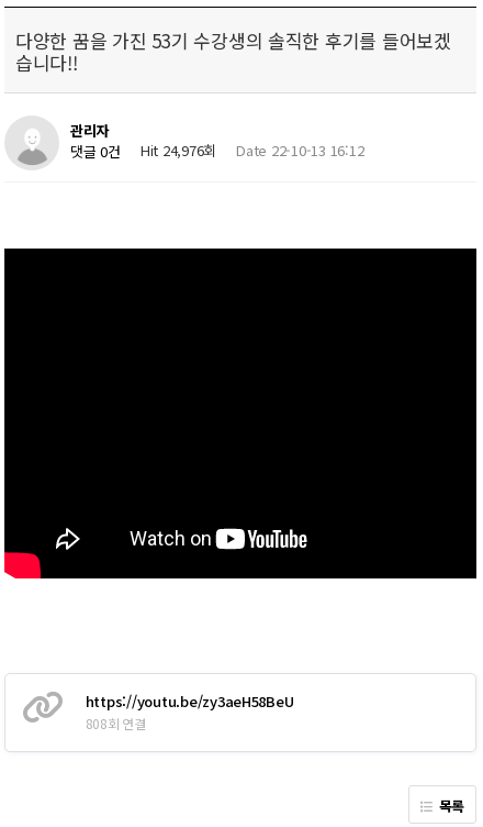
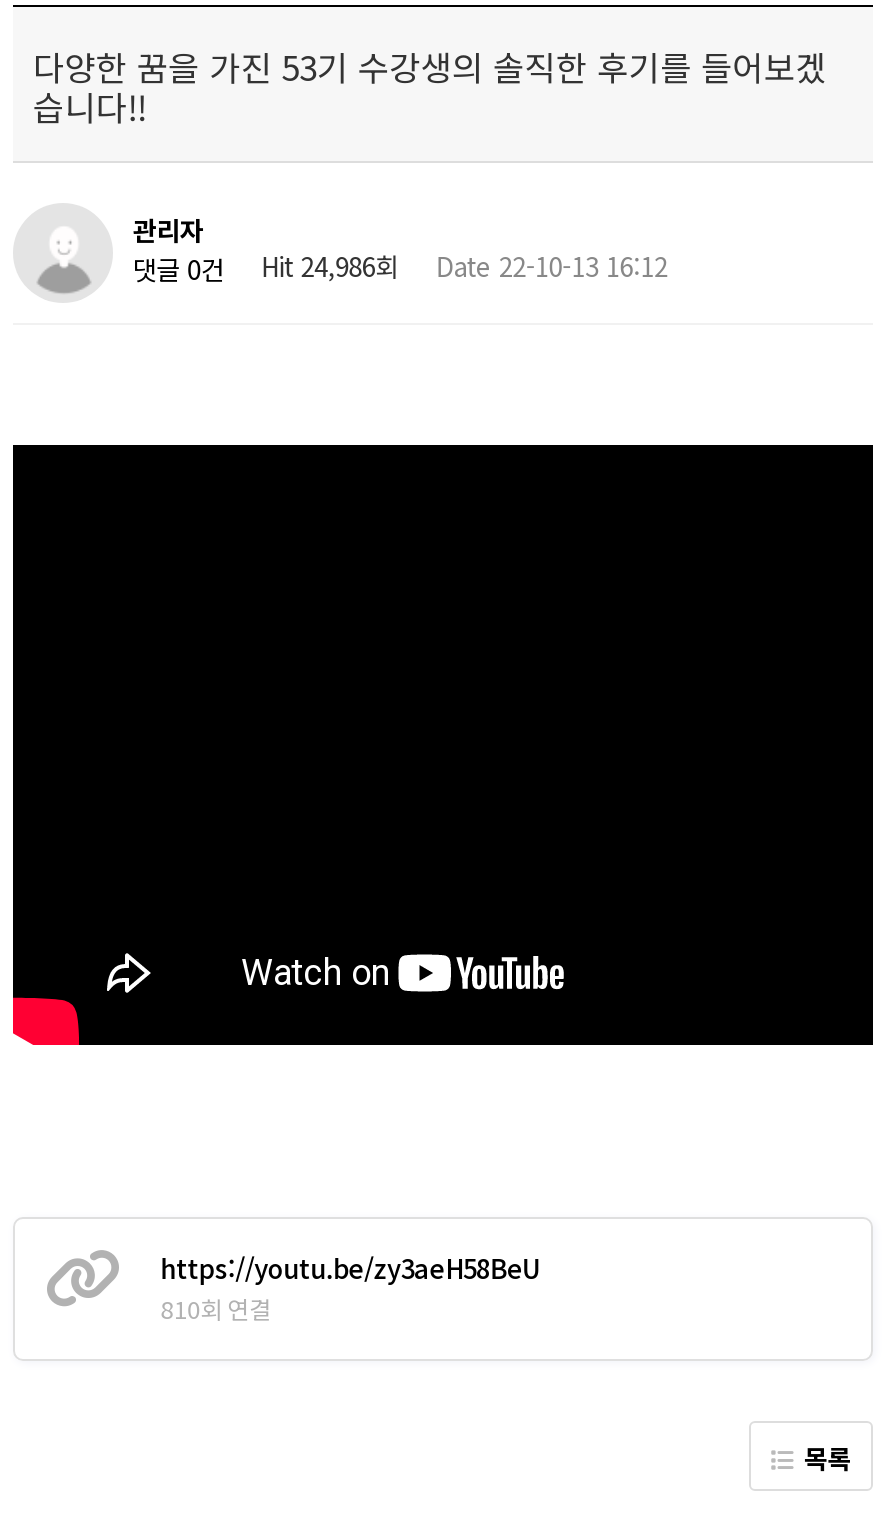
- 댓글 0건 Hit 24,976회 Date 22-10-13 16:12
+ 댓글 0건 Hit 24,986회 Date 22-10-13 16:12

- 808회 연결
+ 810회 연결
